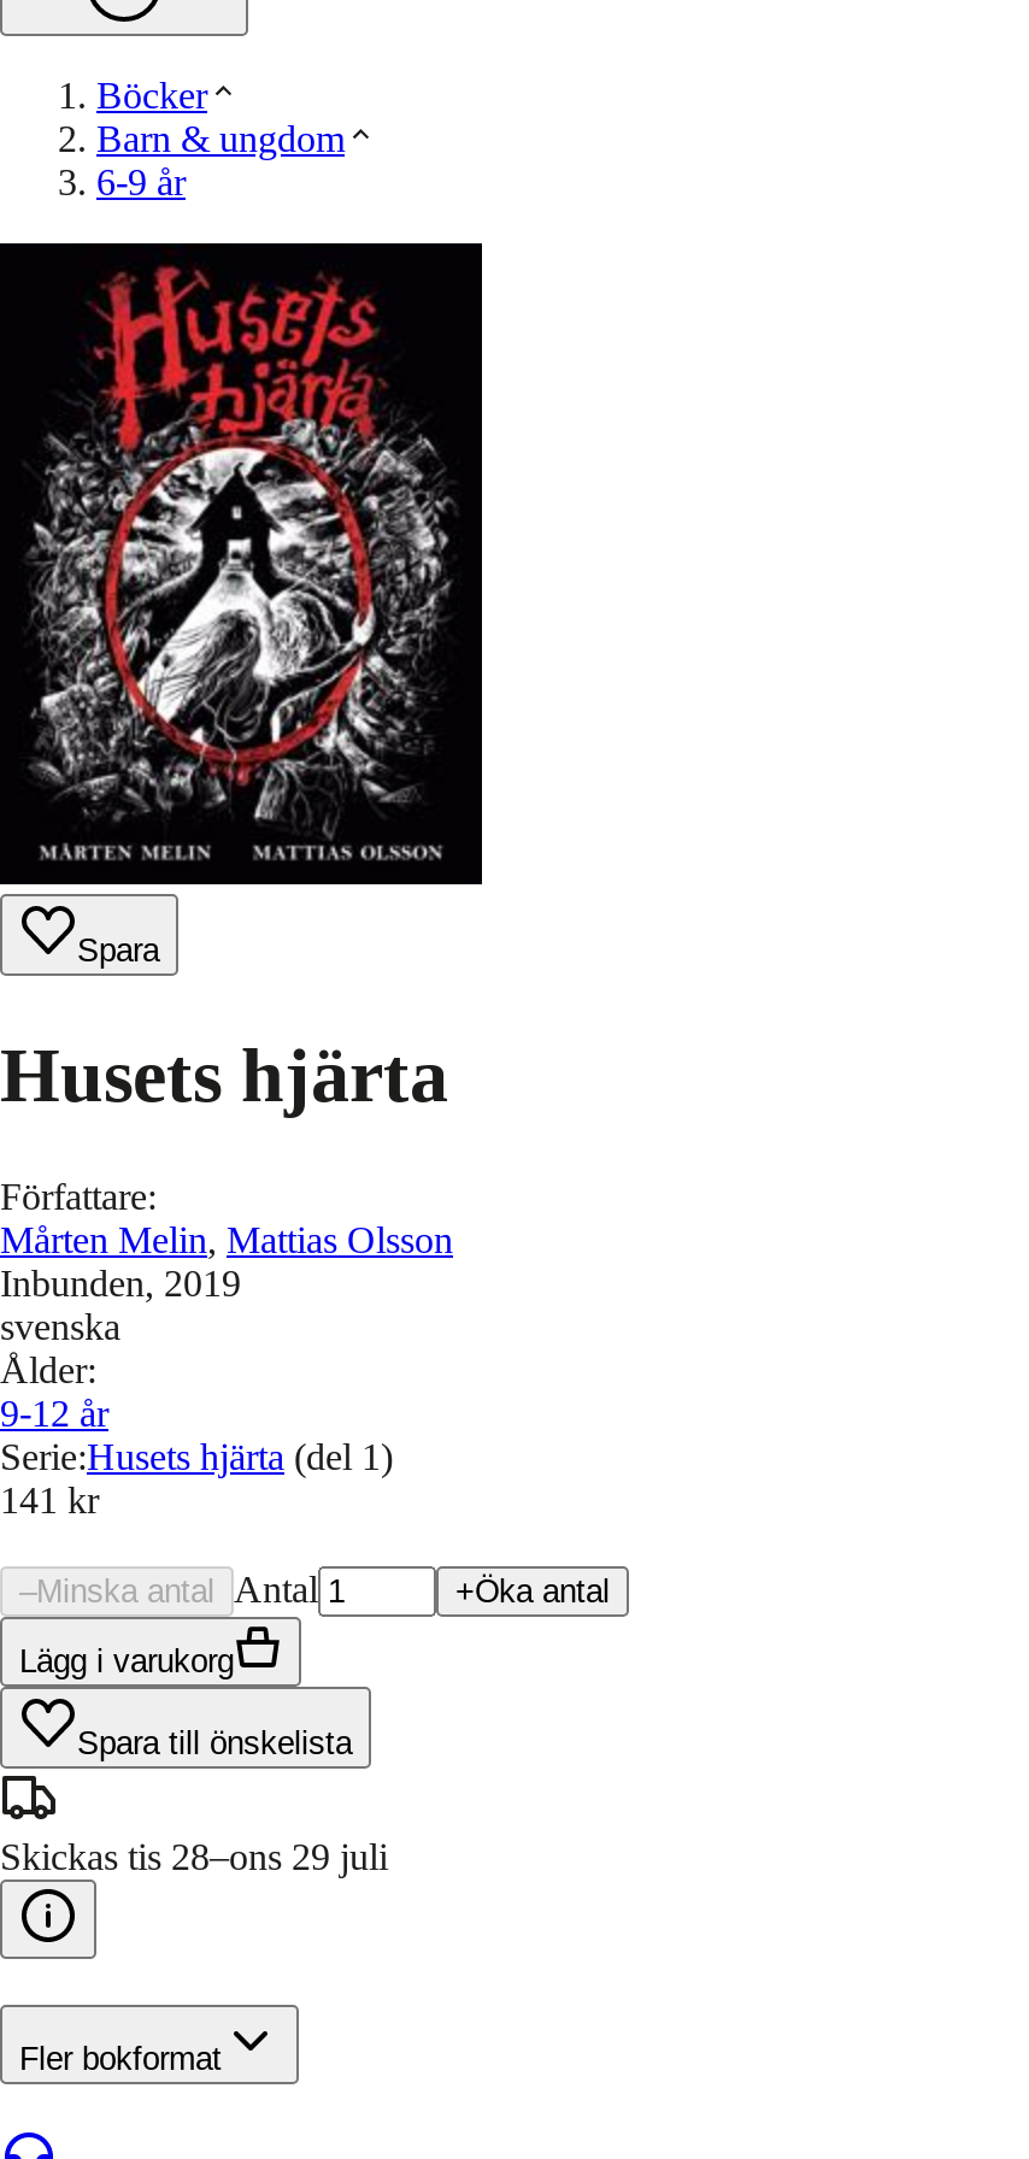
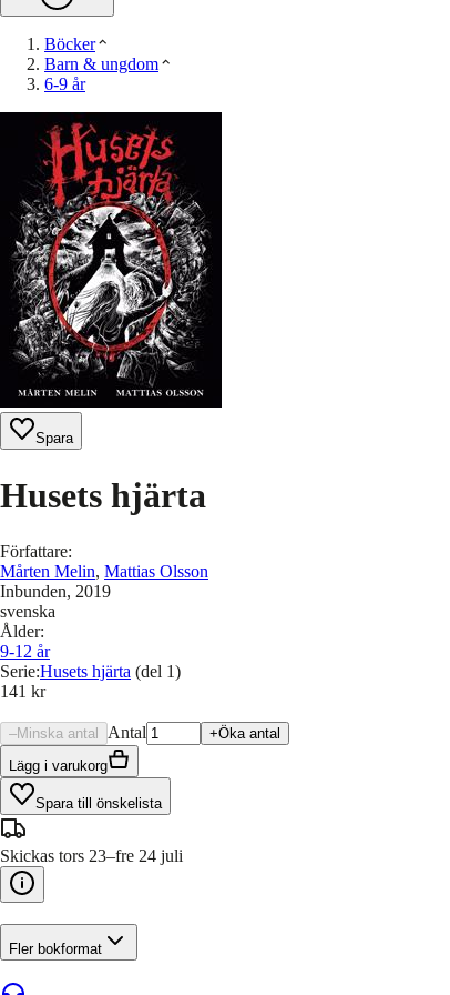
- Skickas tis 28–ons 29 juli
+ Skickas tors 23–fre 24 juli
